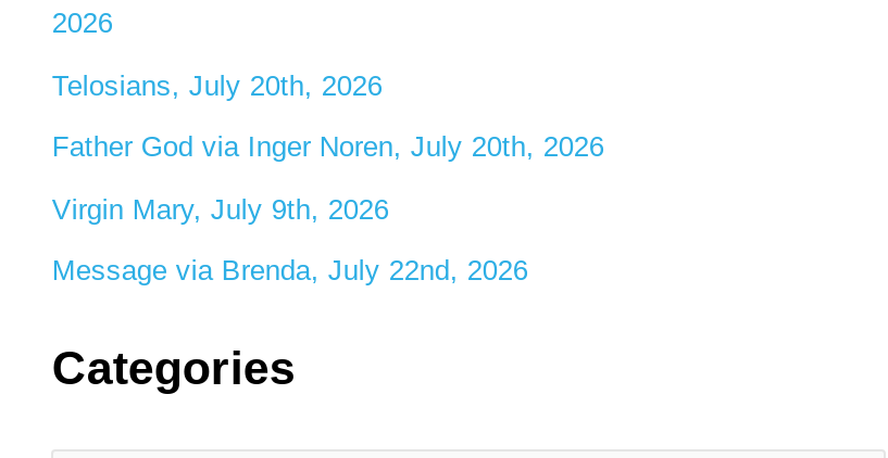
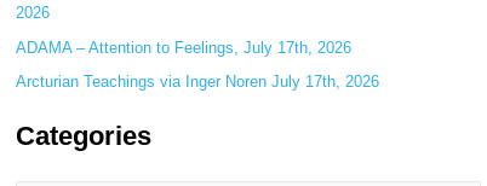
- Telosians, July 20th, 2026
- Father God via Inger Noren, July 20th, 2026
- Virgin Mary, July 9th, 2026
- Message via Brenda, July 22nd, 2026
+ ADAMA – Attention to Feelings, July 17th, 2026
+ Arcturian Teachings via Inger Noren July 17th, 2026
